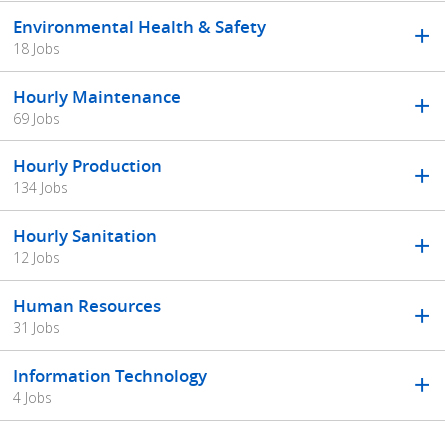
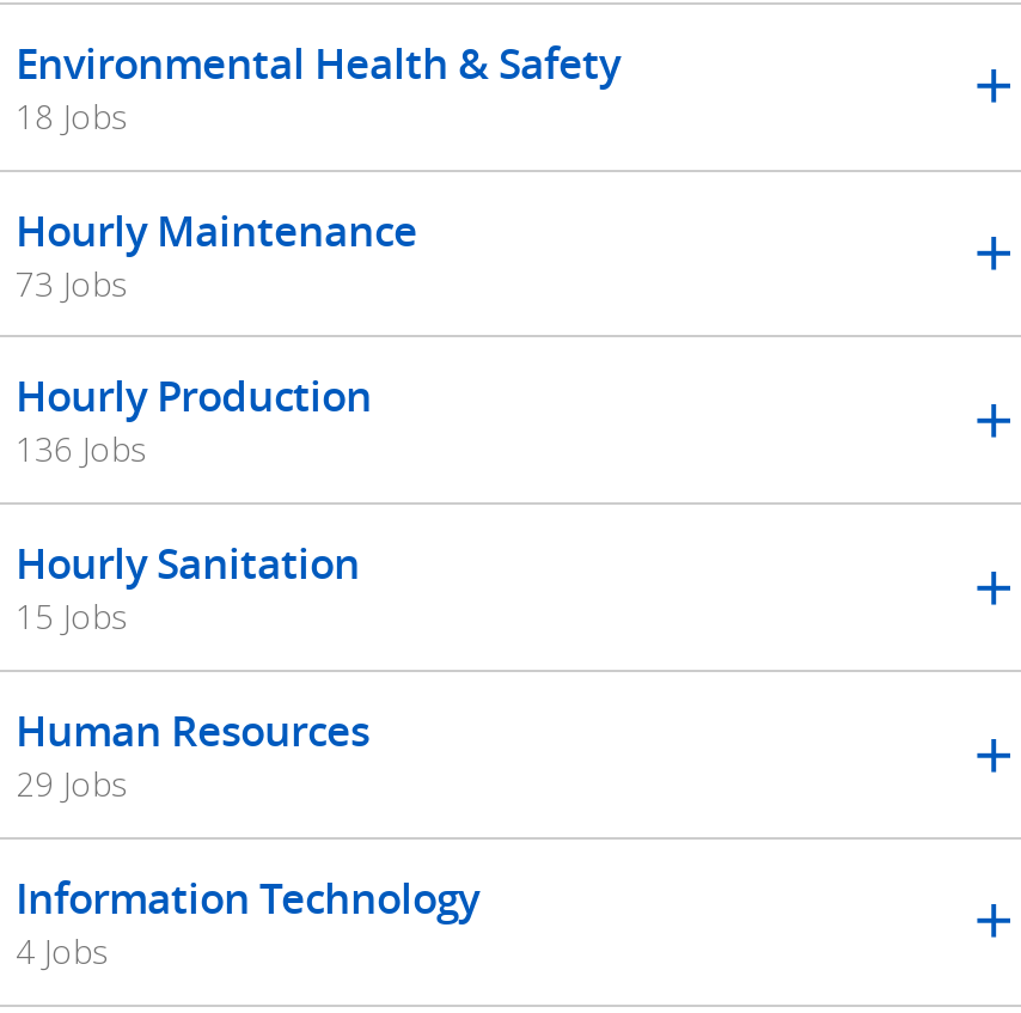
- 69 Jobs
+ 73 Jobs

- 134 Jobs
+ 136 Jobs

- 12 Jobs
+ 15 Jobs

- 31 Jobs
+ 29 Jobs
